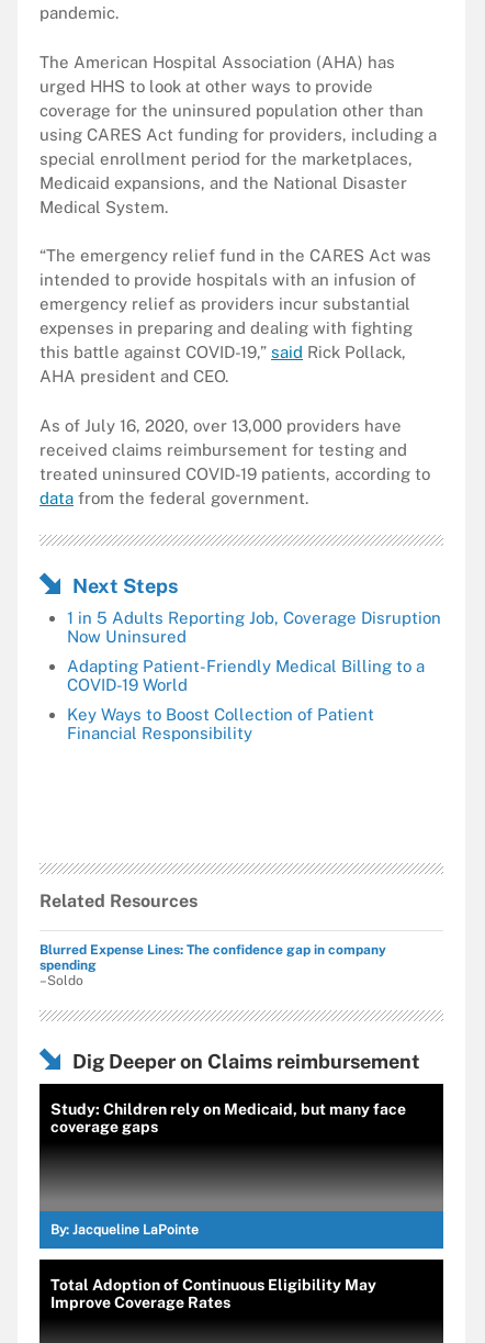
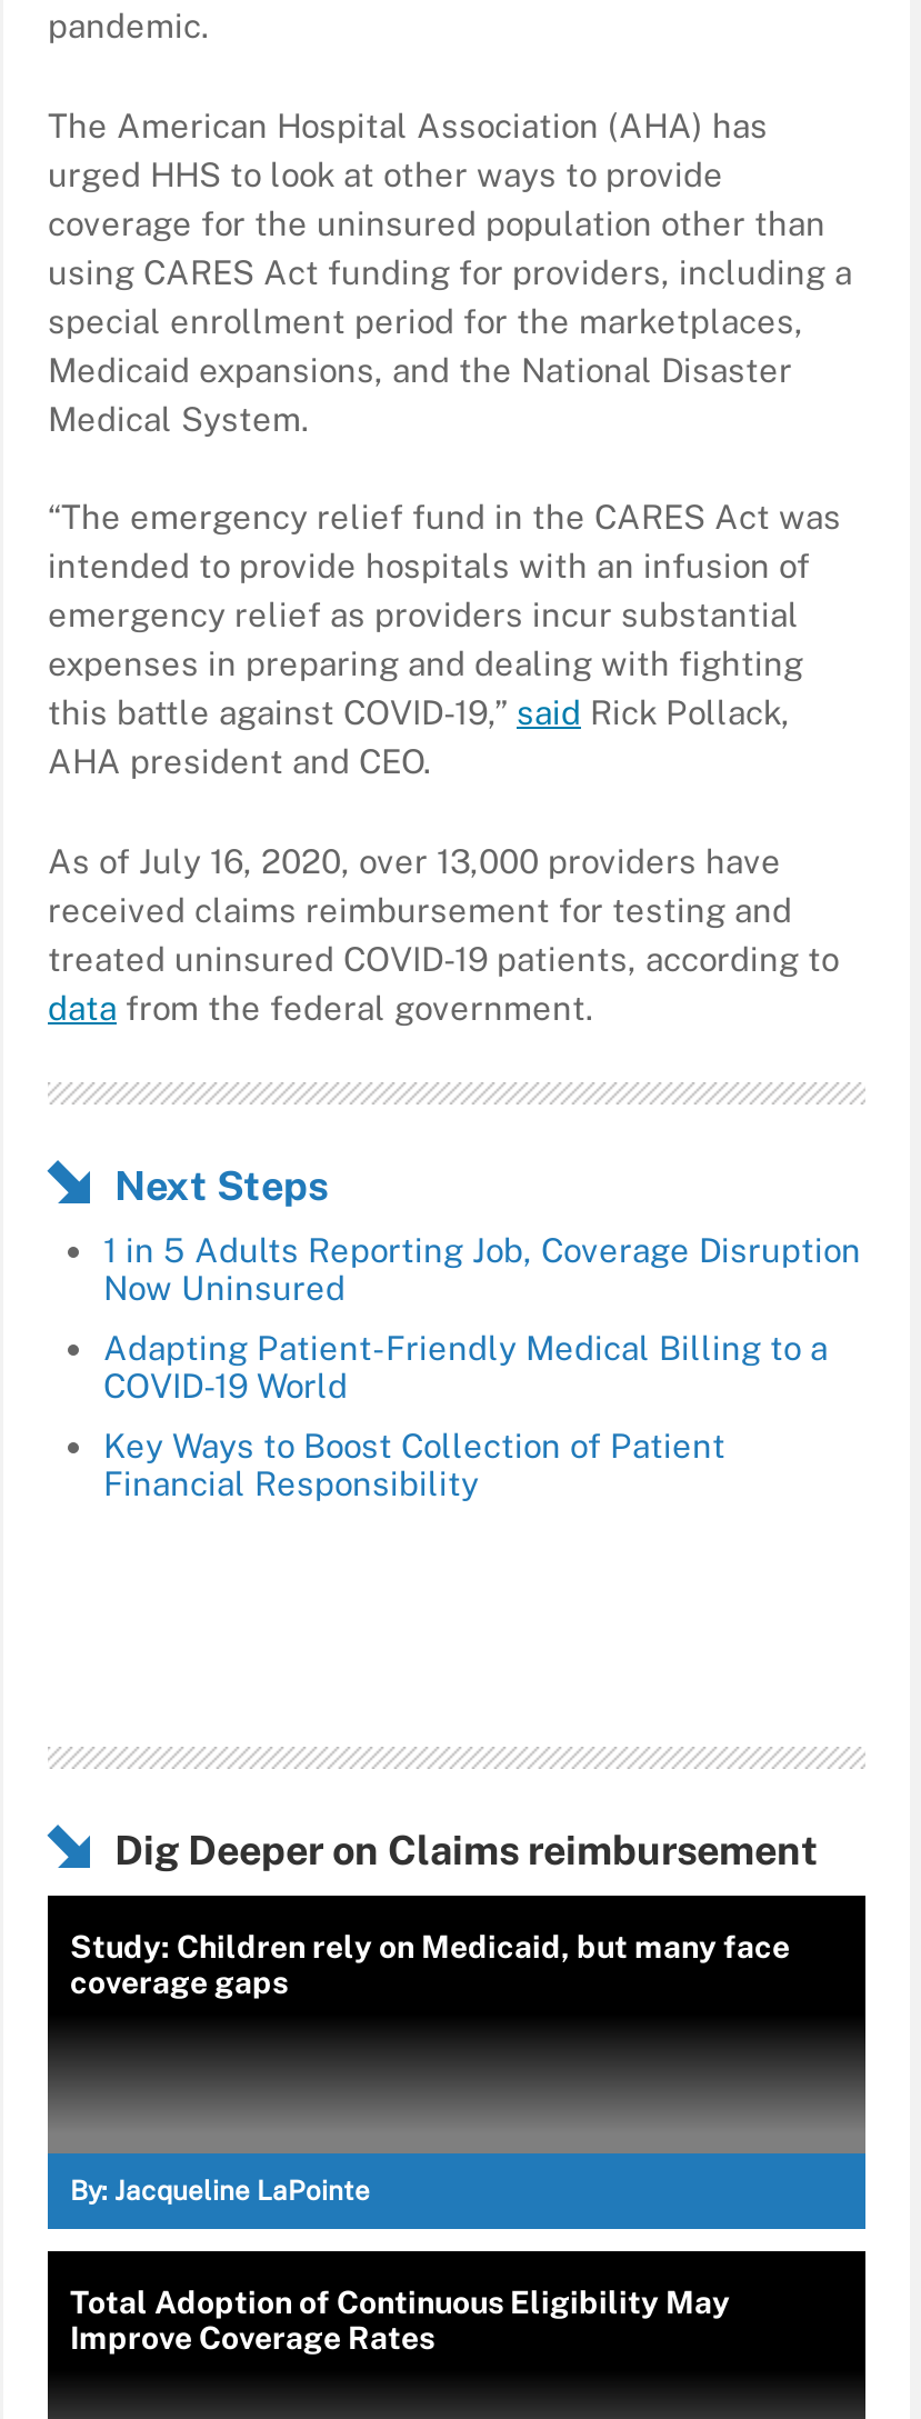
- Related Resources
- Blurred Expense Lines: The confidence gap in company
- spending
- –Soldo
